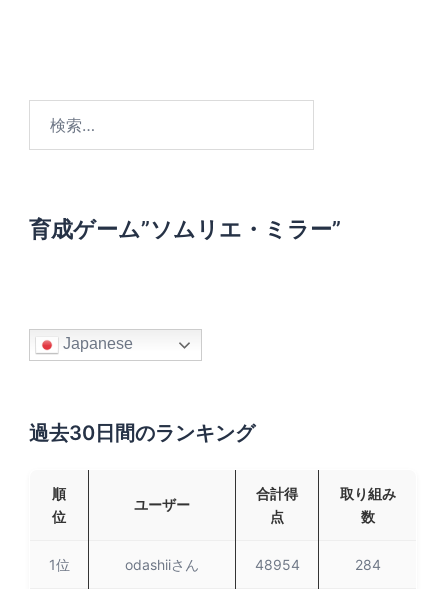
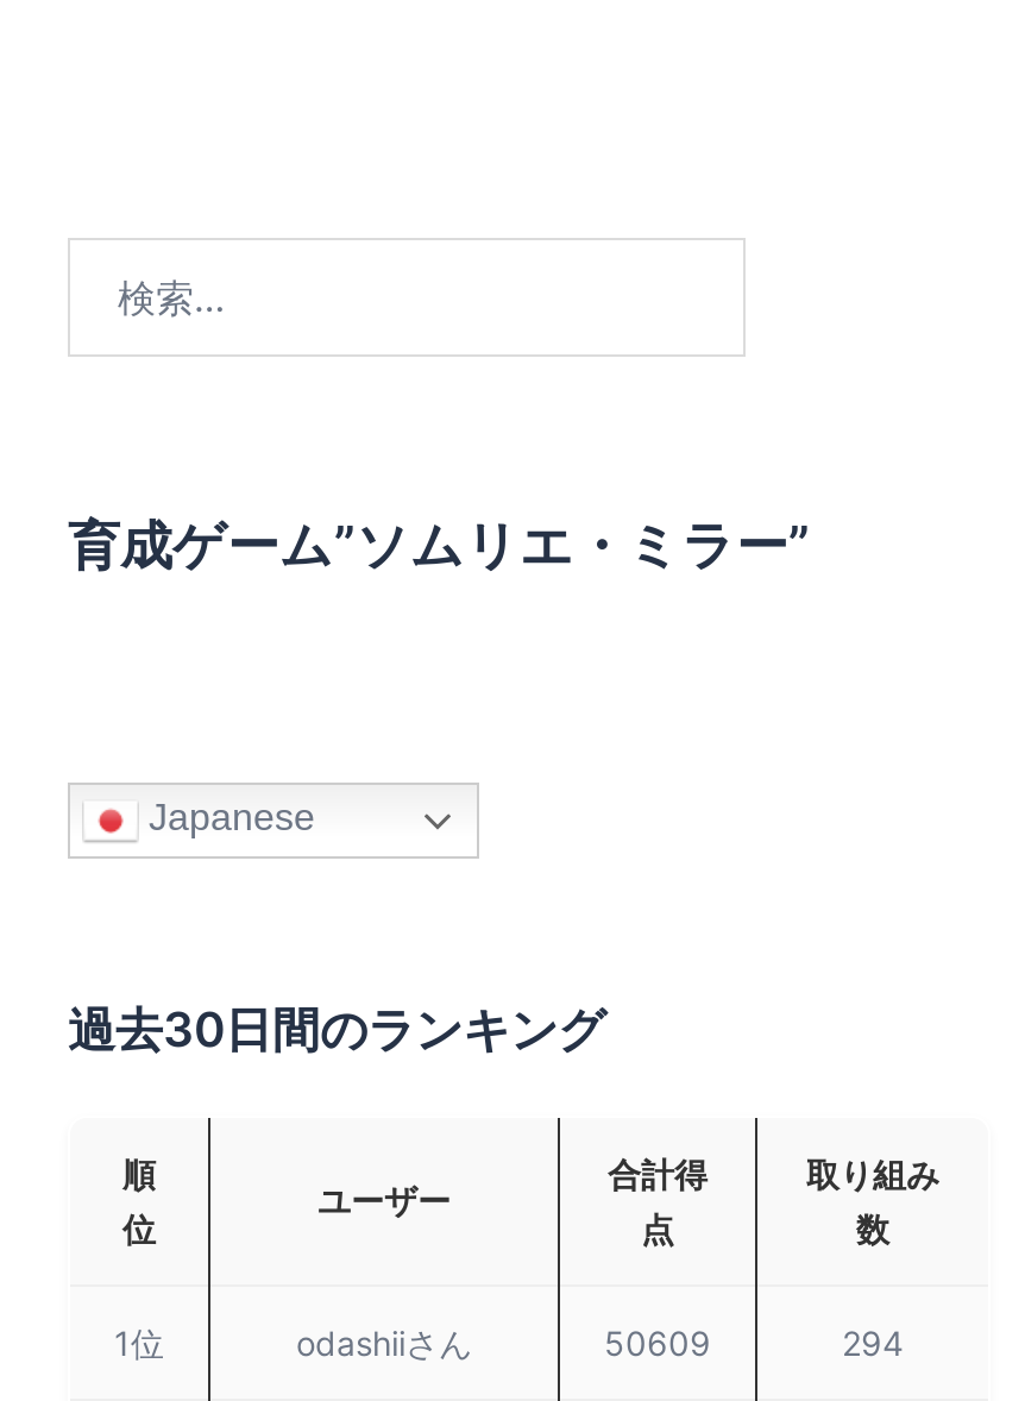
- 48954
+ 50609

- 284
+ 294
